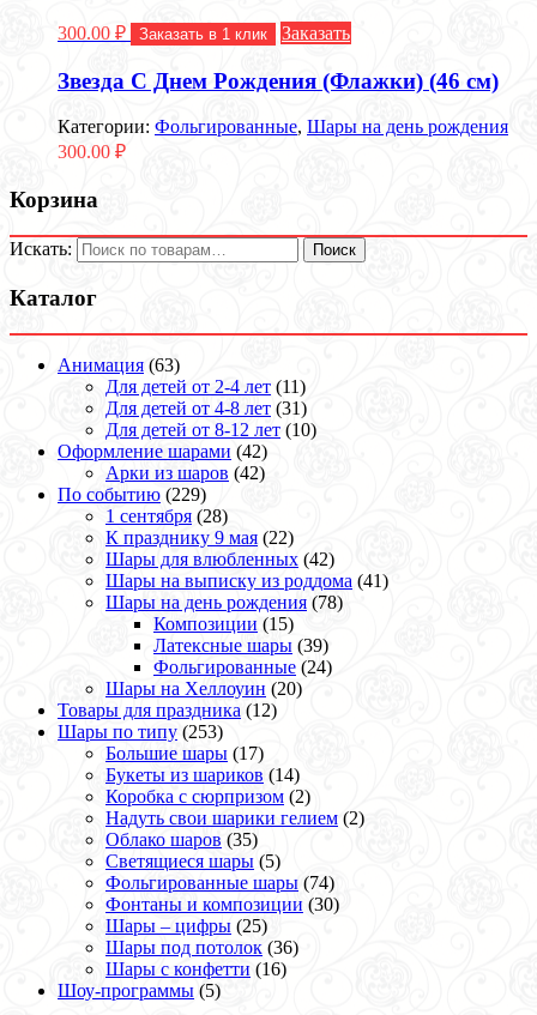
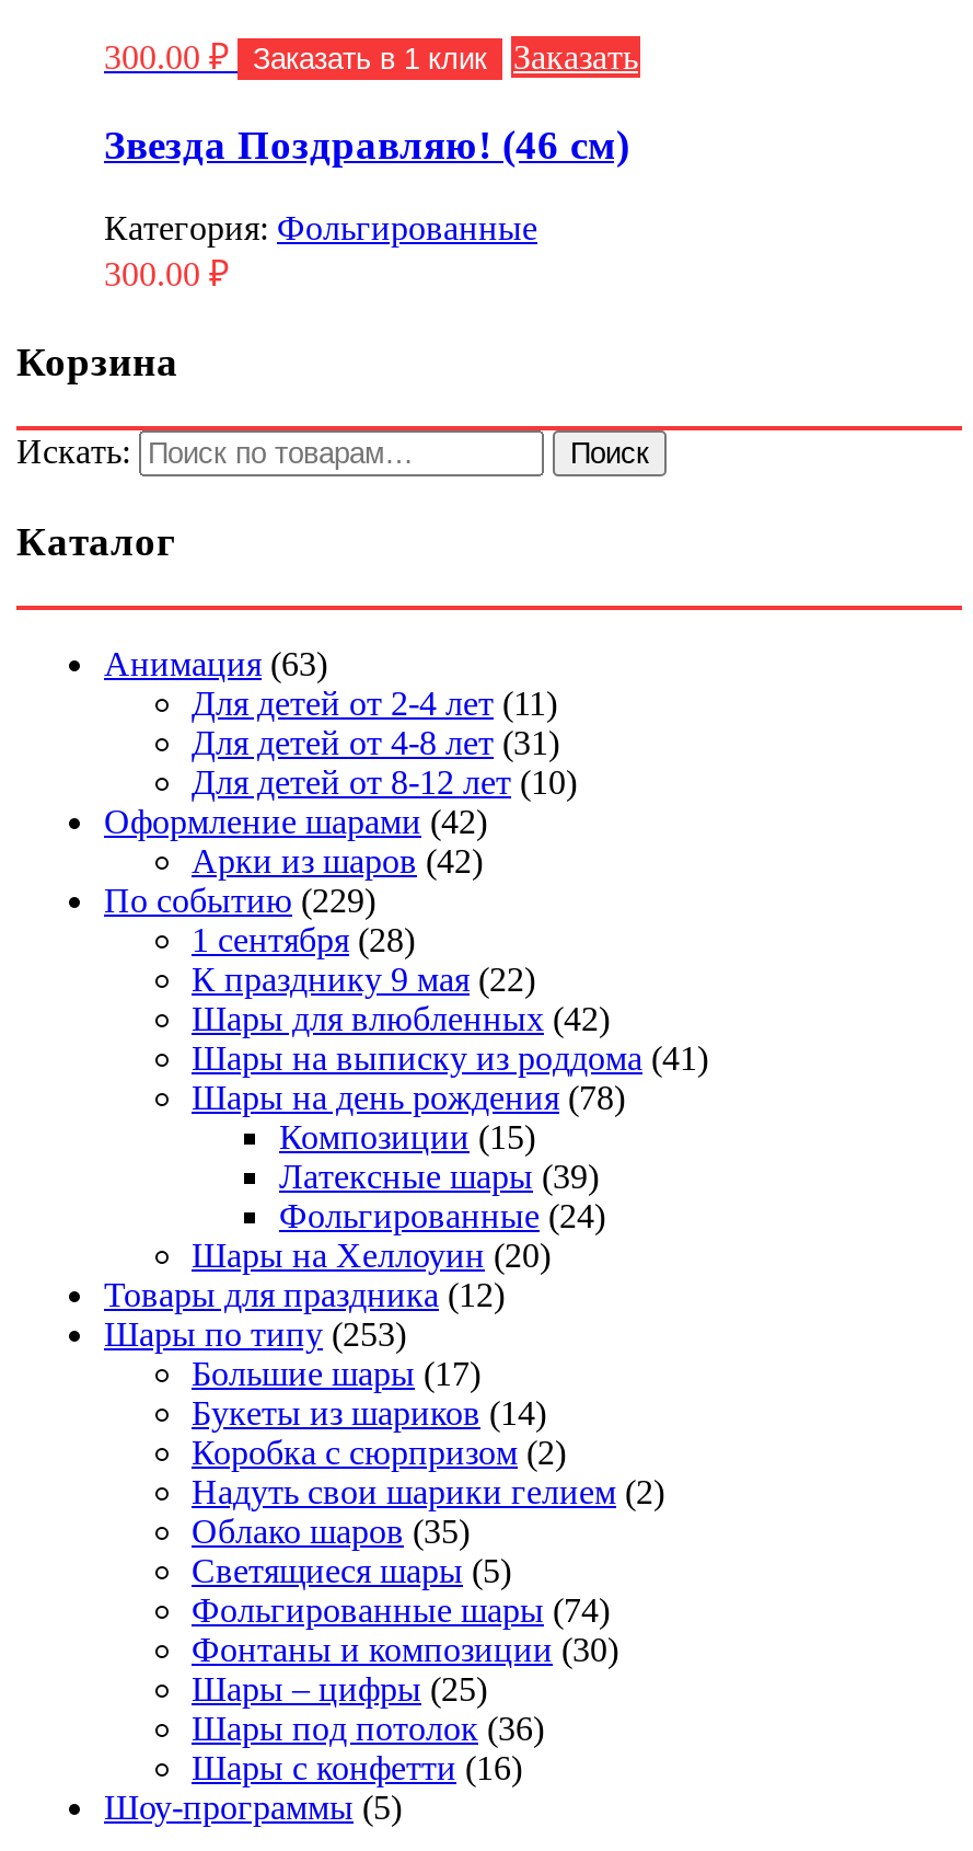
- Звезда С Днем Рождения (Флажки) (46 см)
+ Звезда Поздравляю! (46 см)

- Категории: Фольгированные, Шары на день рождения
+ Категория: Фольгированные
